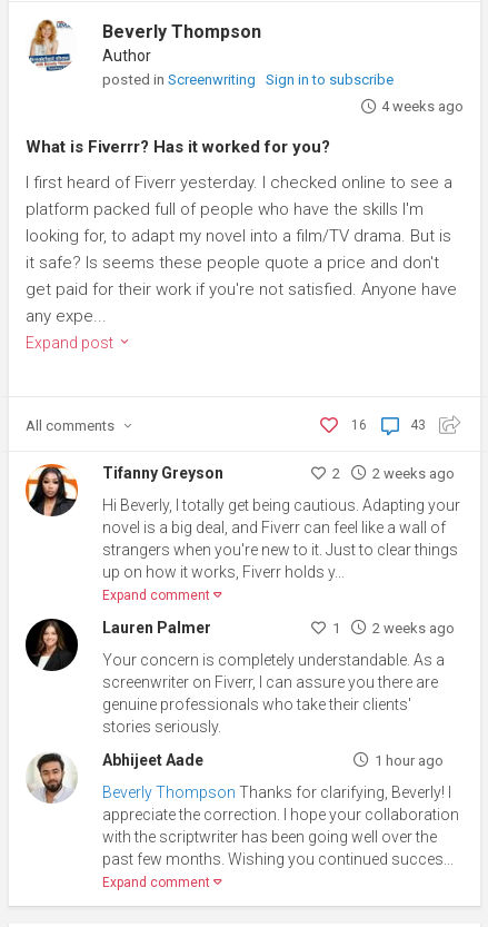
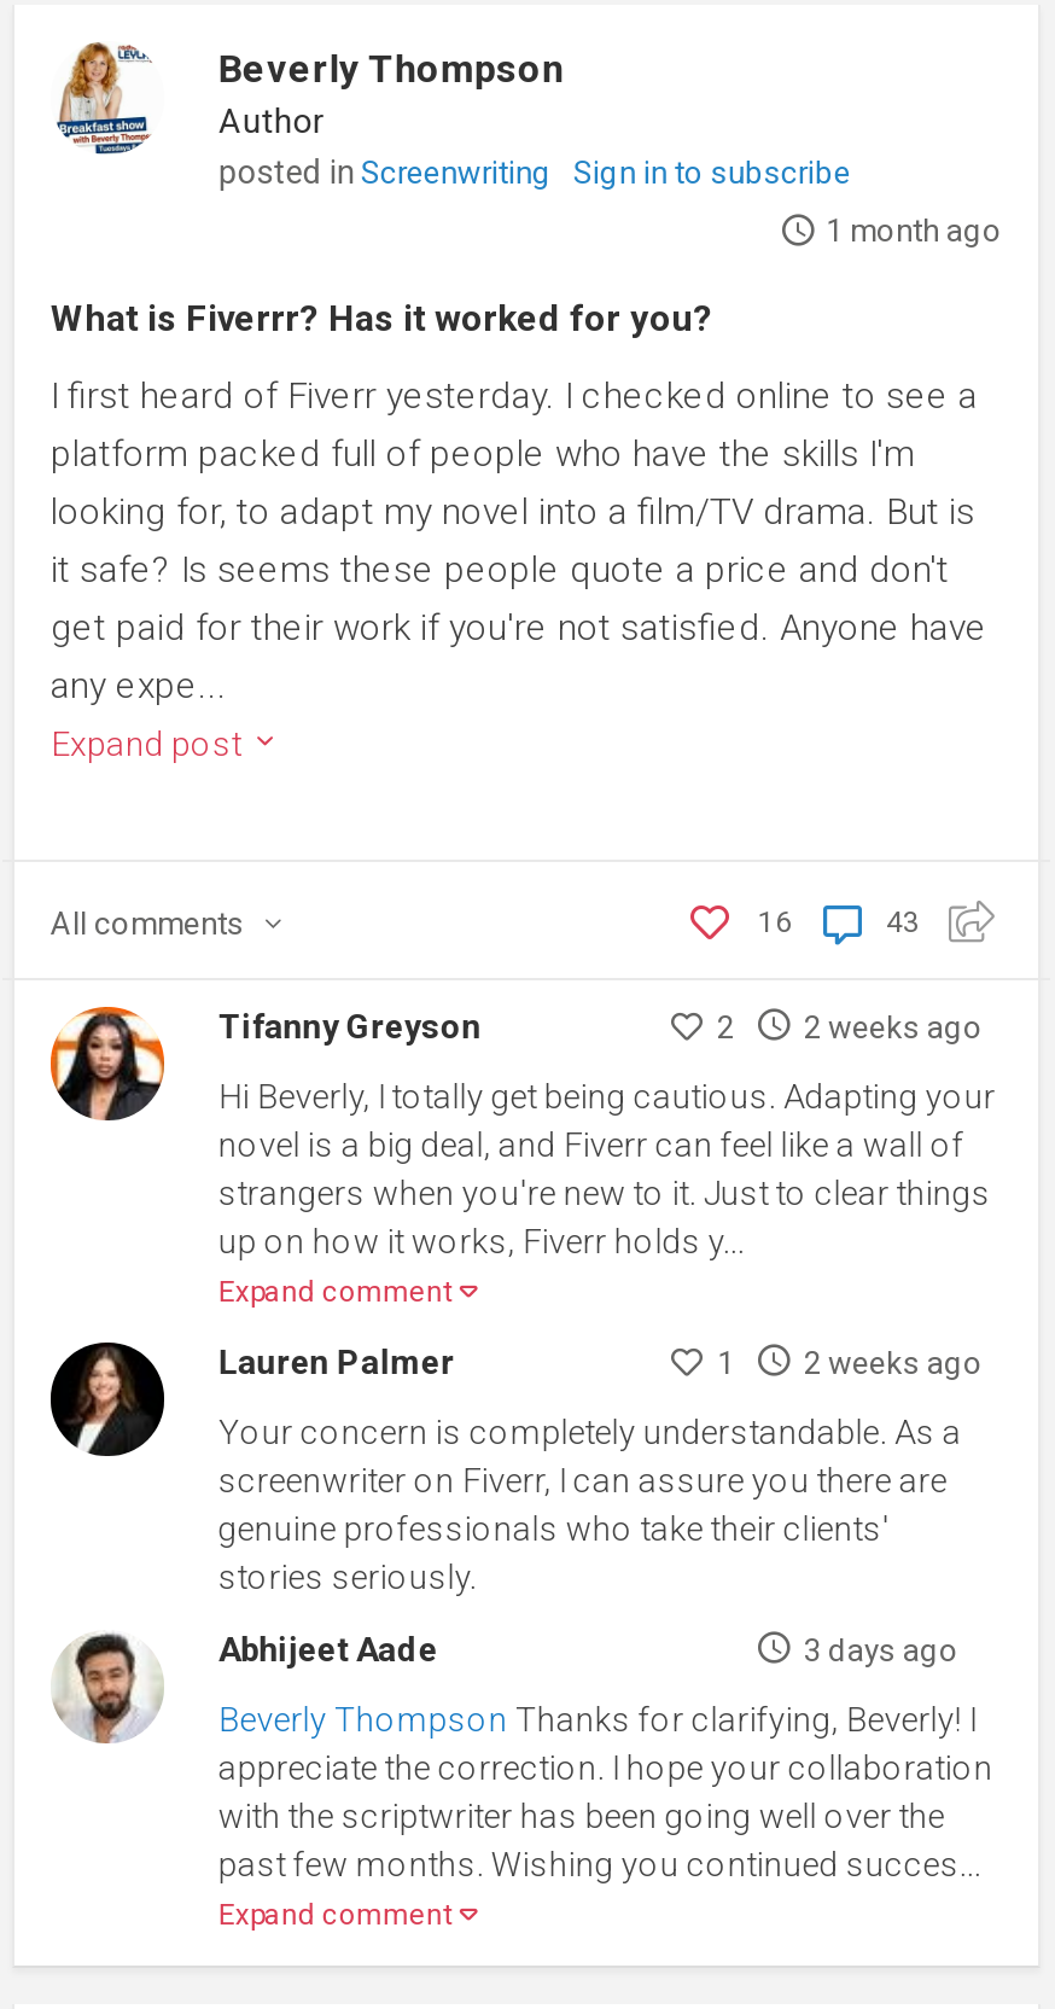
- 4 weeks ago
+ 1 month ago

- 1 hour ago
+ 3 days ago
